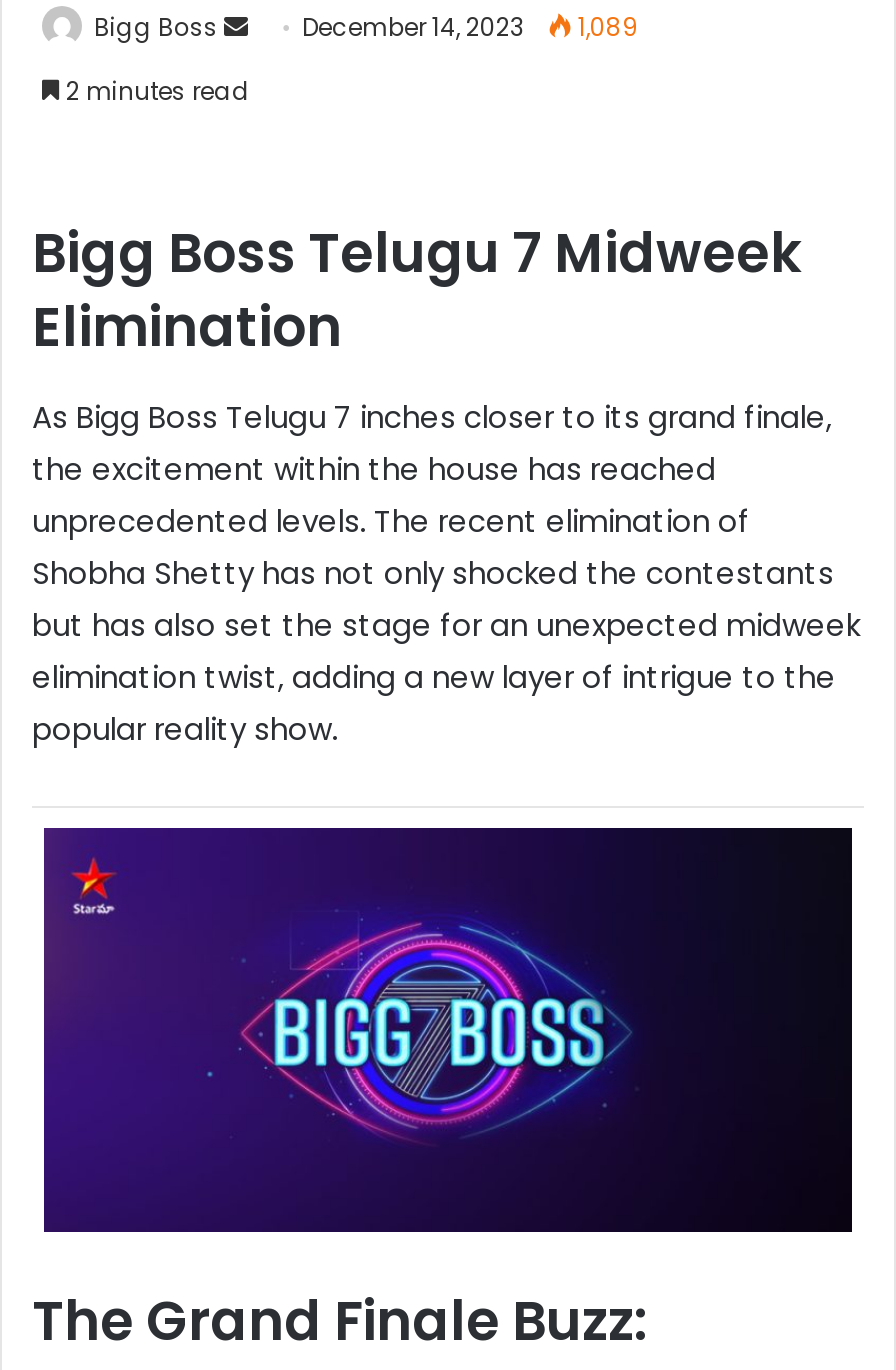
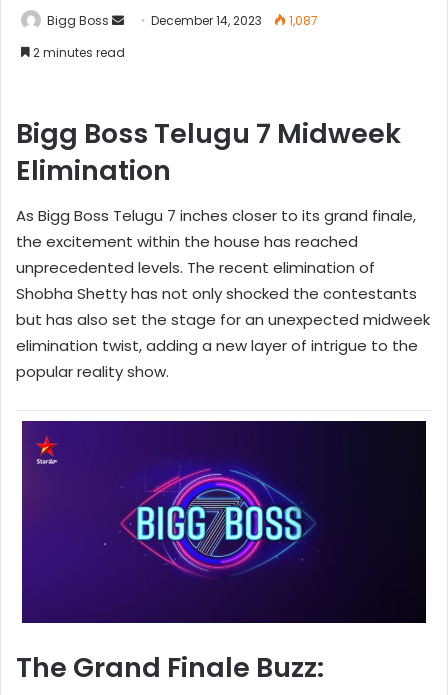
- December 14, 2023 1,089
+ December 14, 2023 1,087
